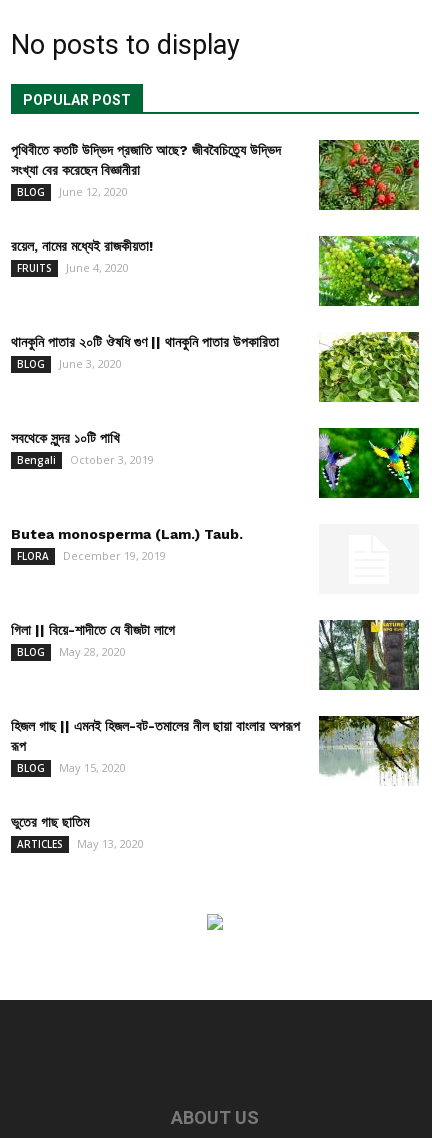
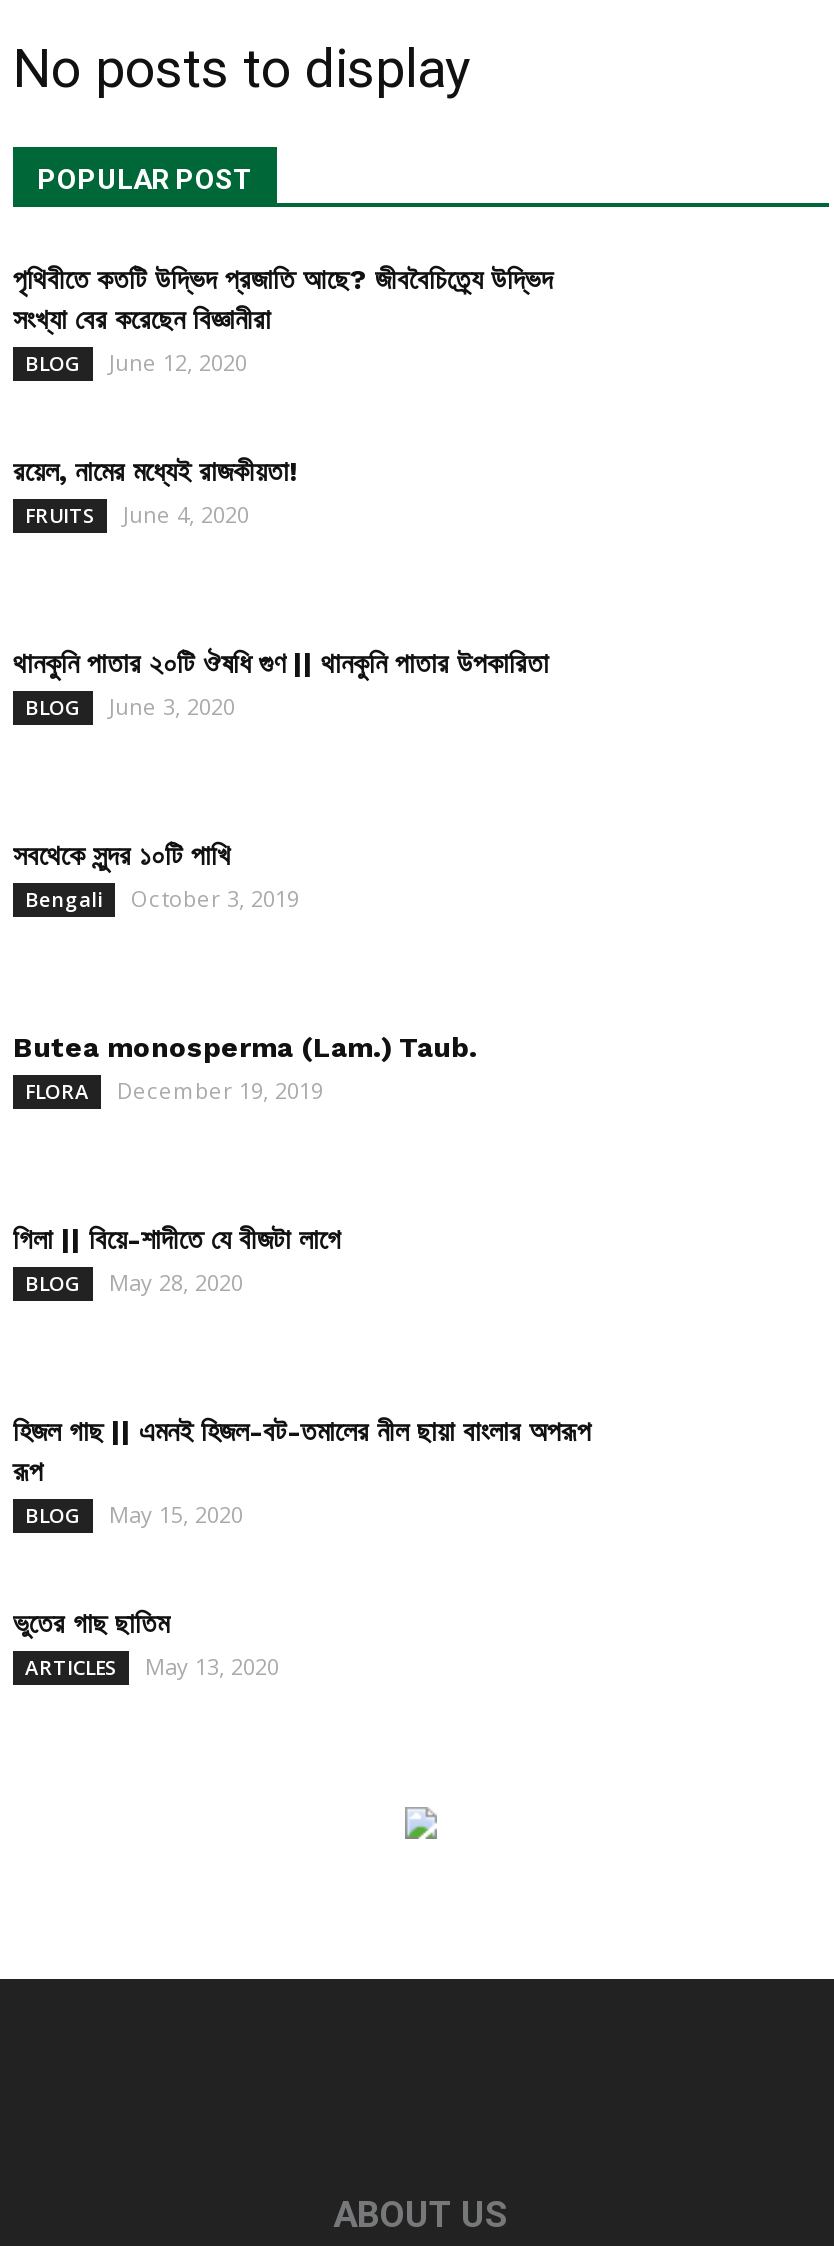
- [image]

- [image]

- [image]

- [image]

- [image]

- [image]
